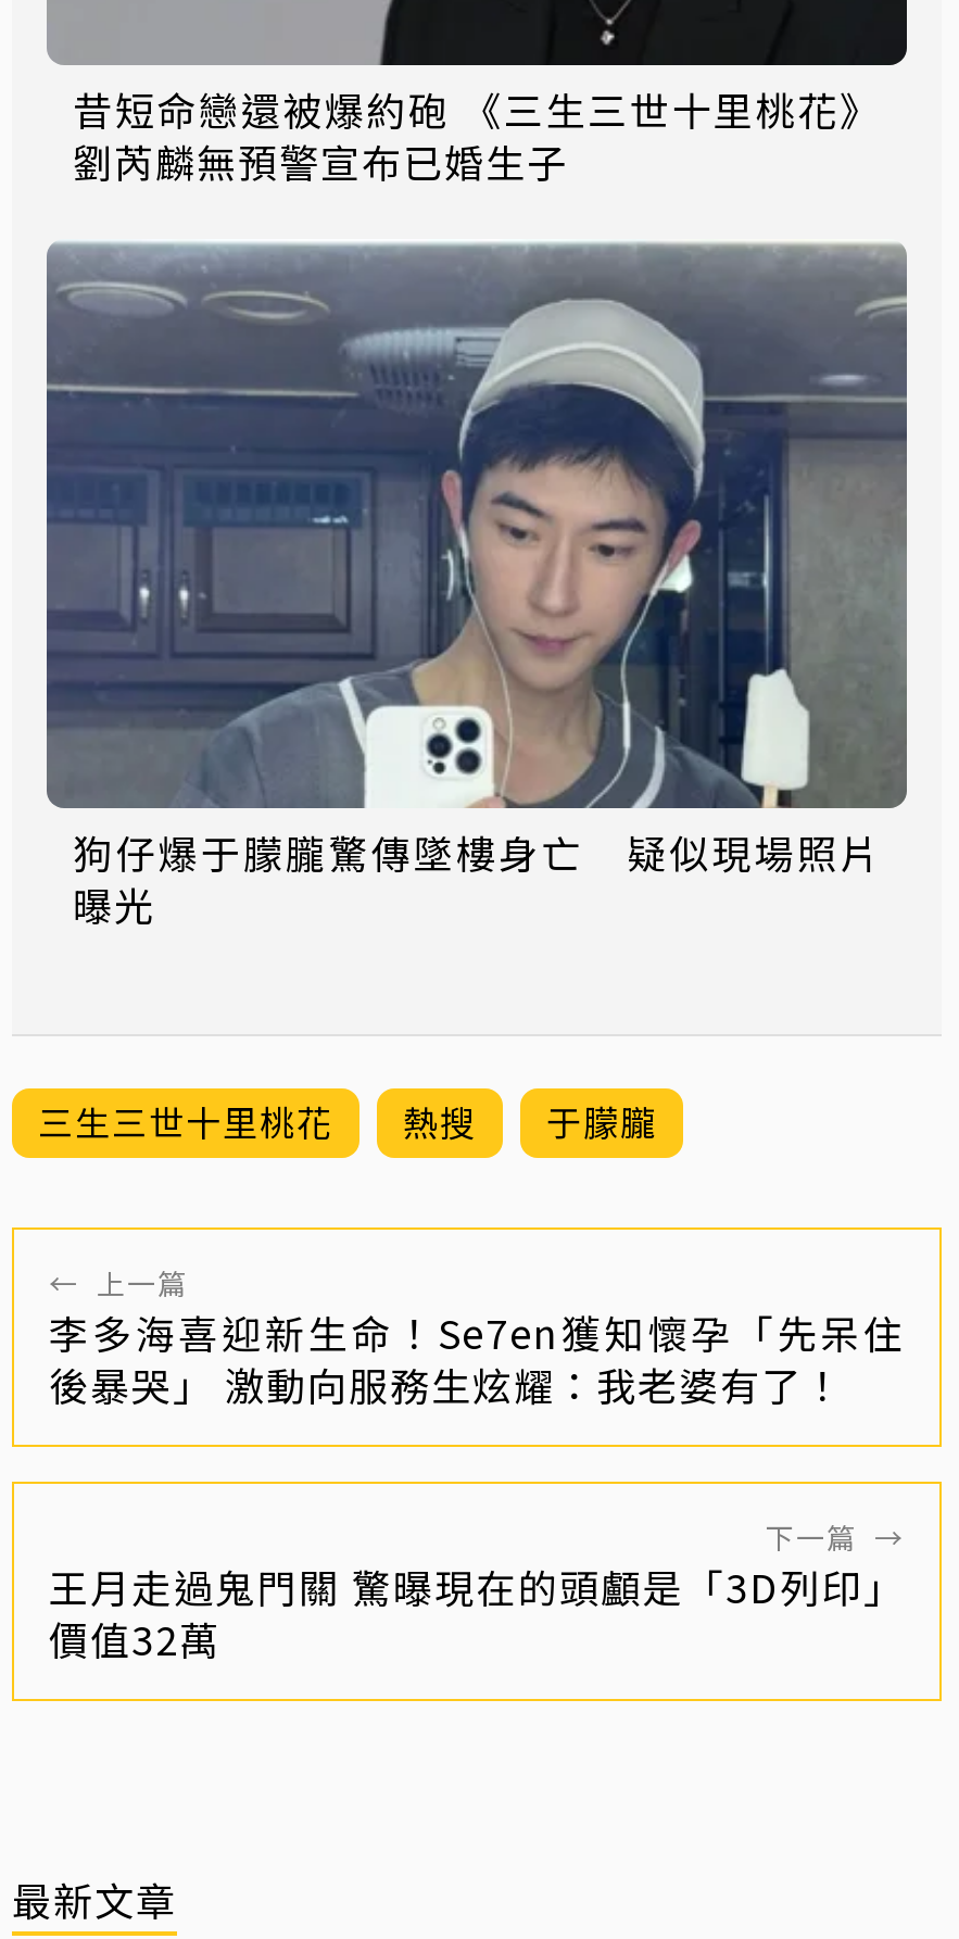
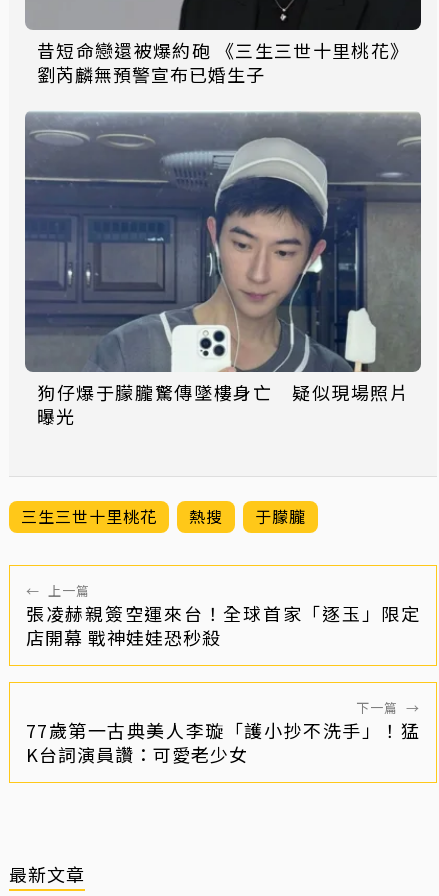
- 李多海喜迎新生命！Se7en獲知懷孕「先呆住
- 後暴哭」 激動向服務生炫耀：我老婆有了！
+ 張凌赫親簽空運來台！全球首家「逐玉」限定
+ 店開幕 戰神娃娃恐秒殺

- 王月走過鬼門關 驚曝現在的頭顱是「3D列印」
- 價值32萬
+ 77歲第一古典美人李璇「護小抄不洗手」！猛
+ K台詞演員讚：可愛老少女
